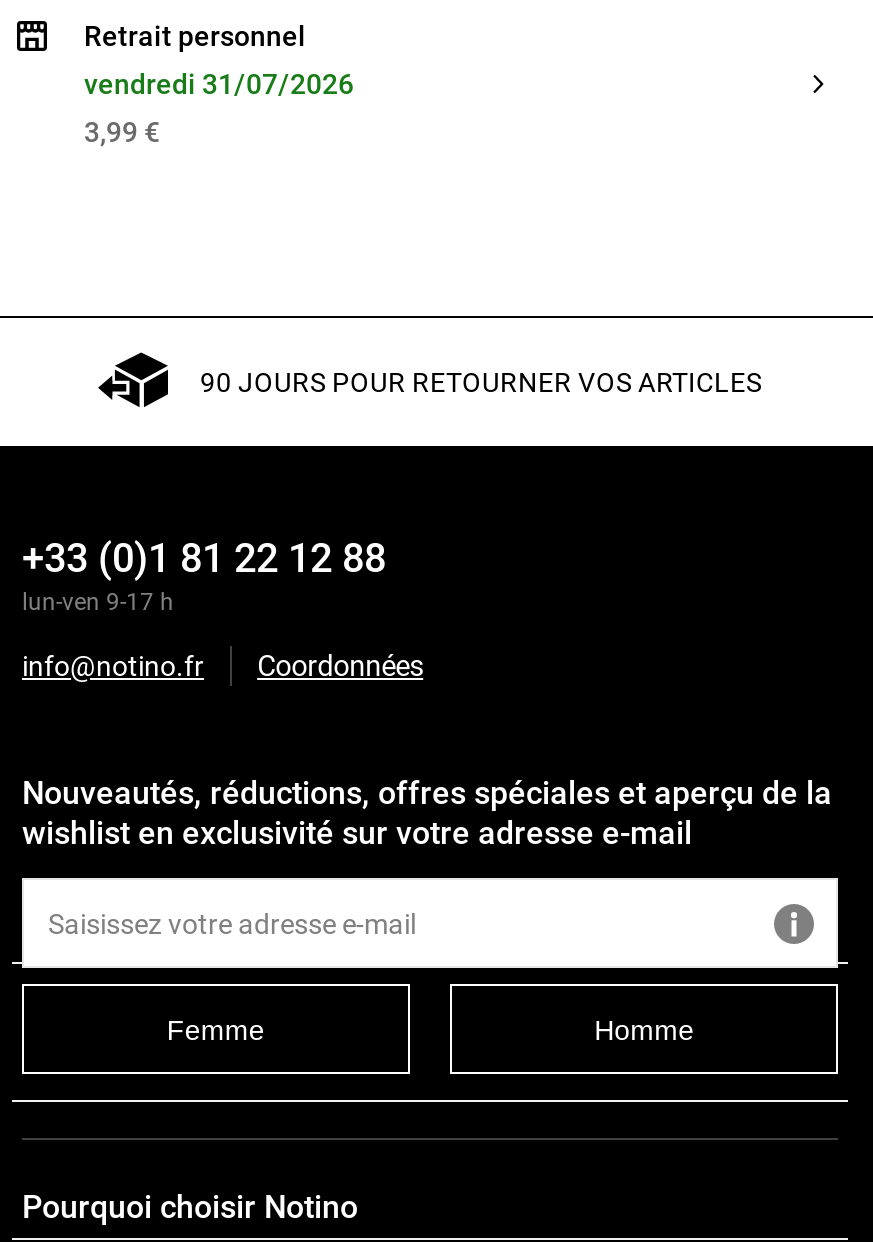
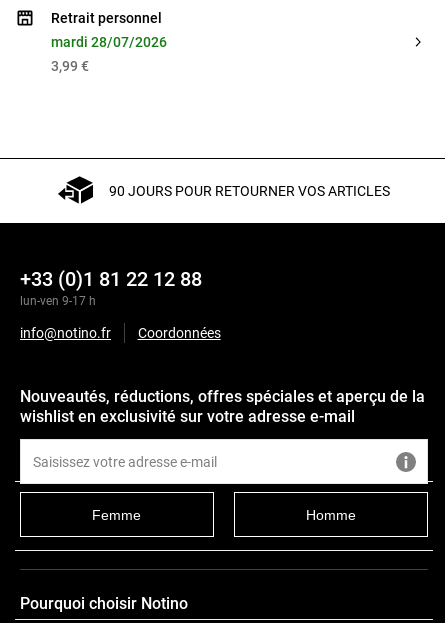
- vendredi 31/07/2026
+ mardi 28/07/2026
